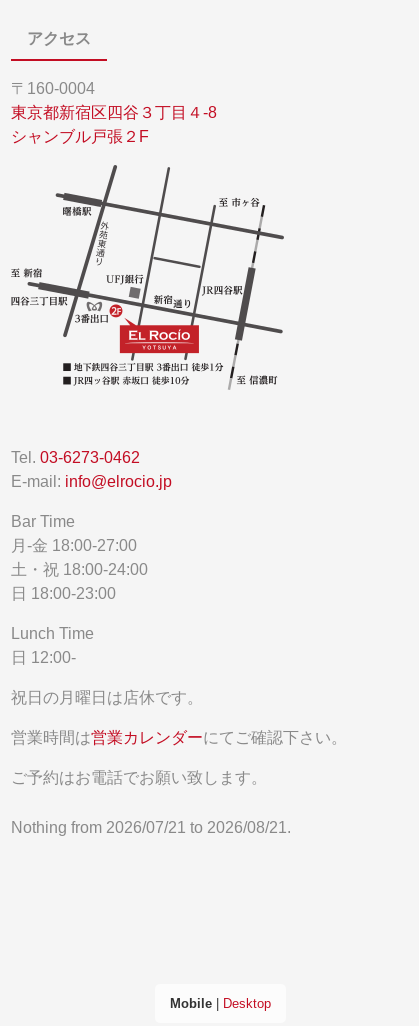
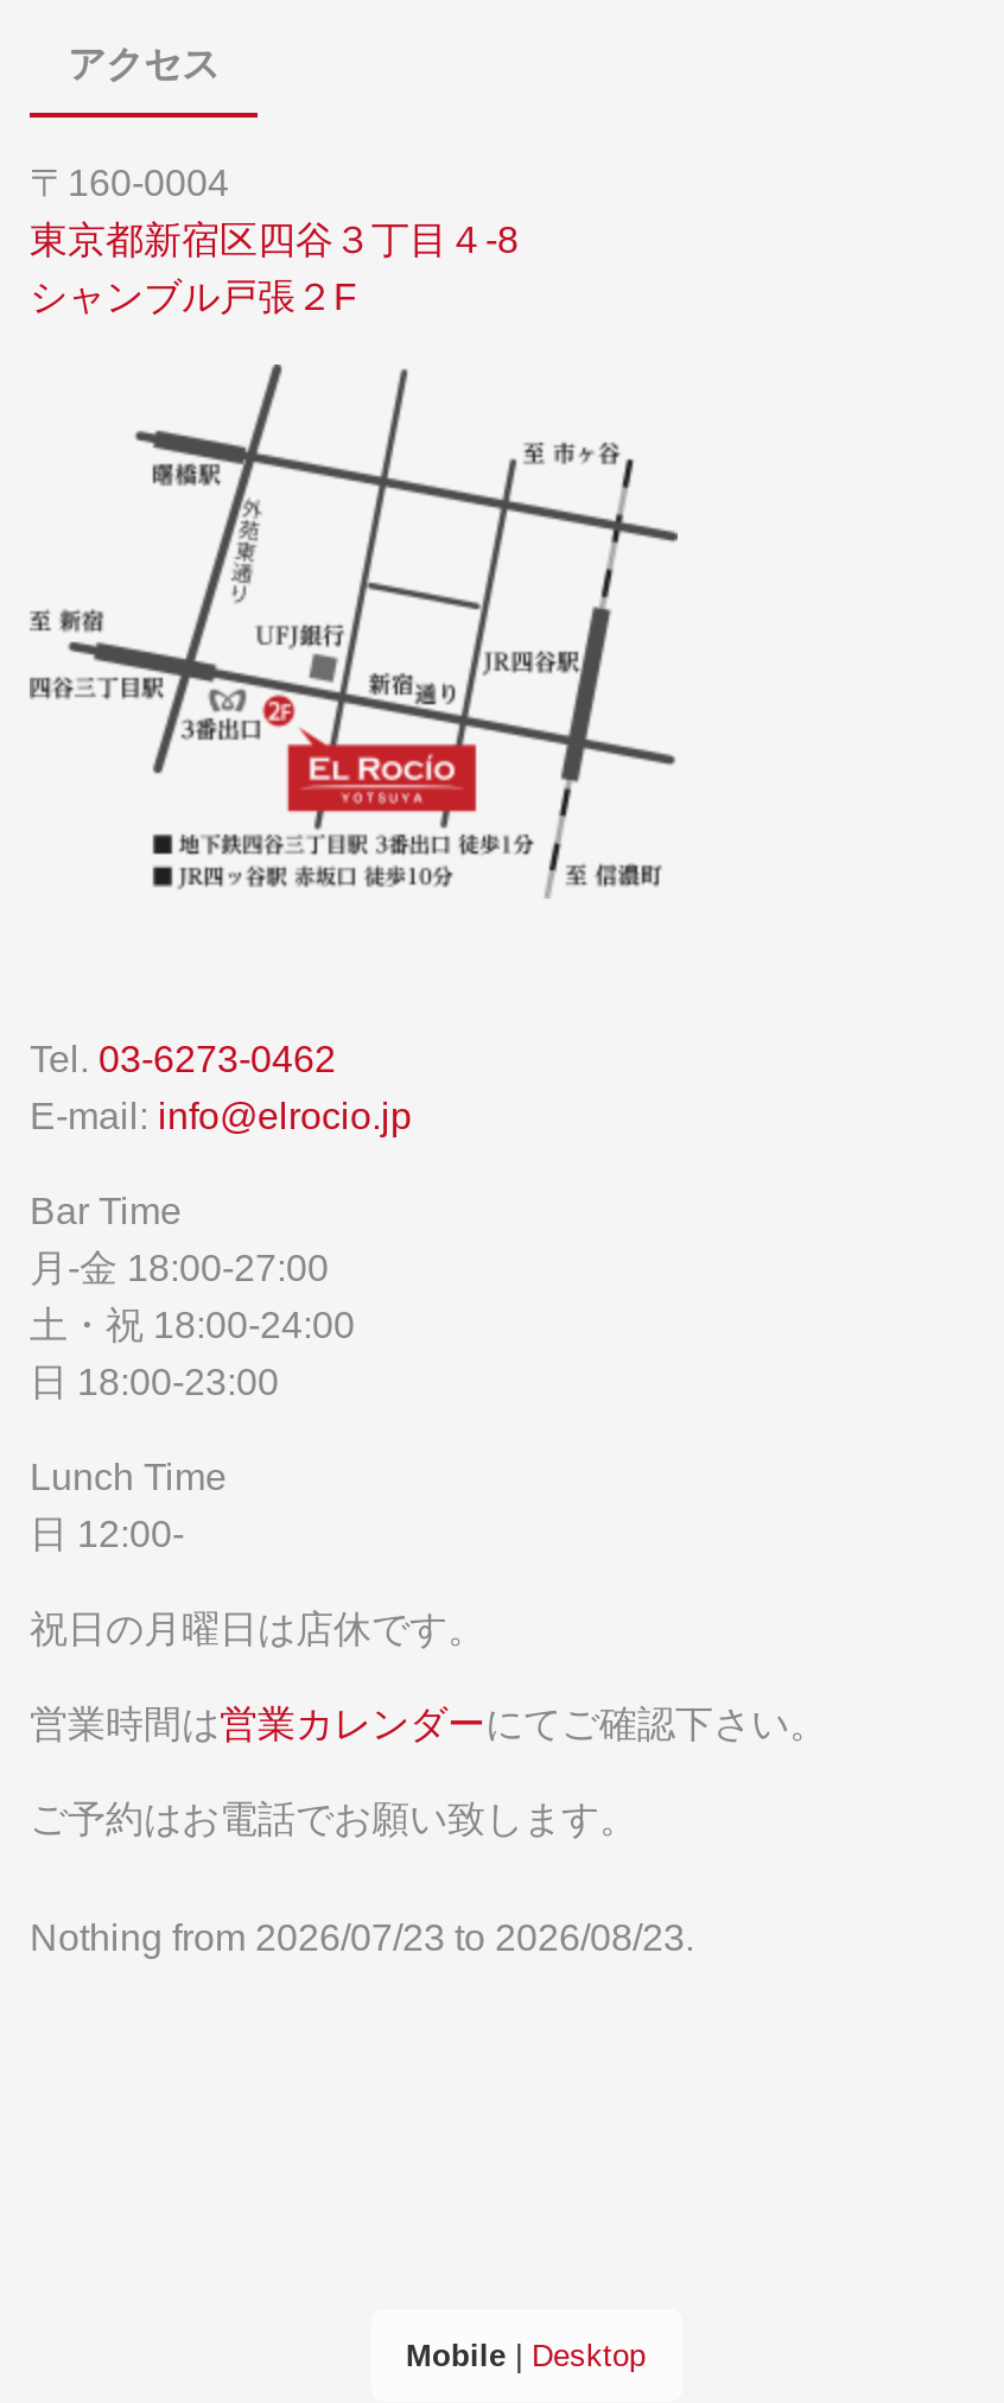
- Nothing from 2026/07/21 to 2026/08/21.
+ Nothing from 2026/07/23 to 2026/08/23.
